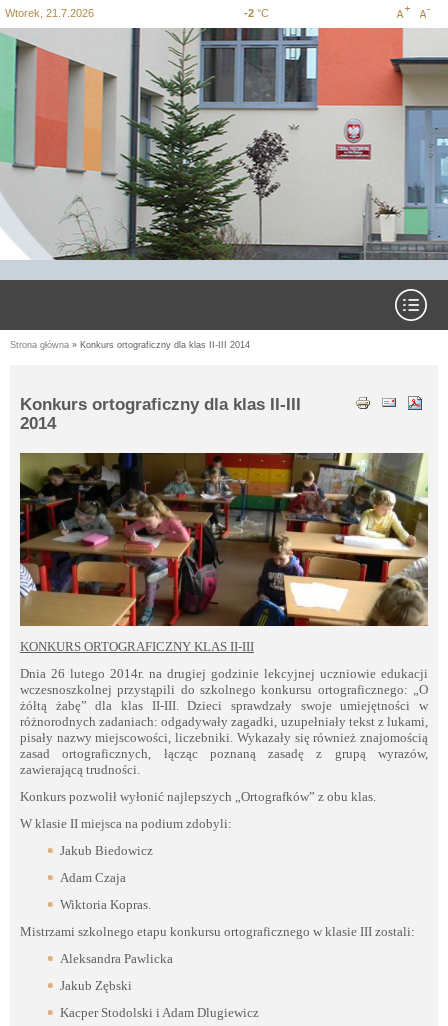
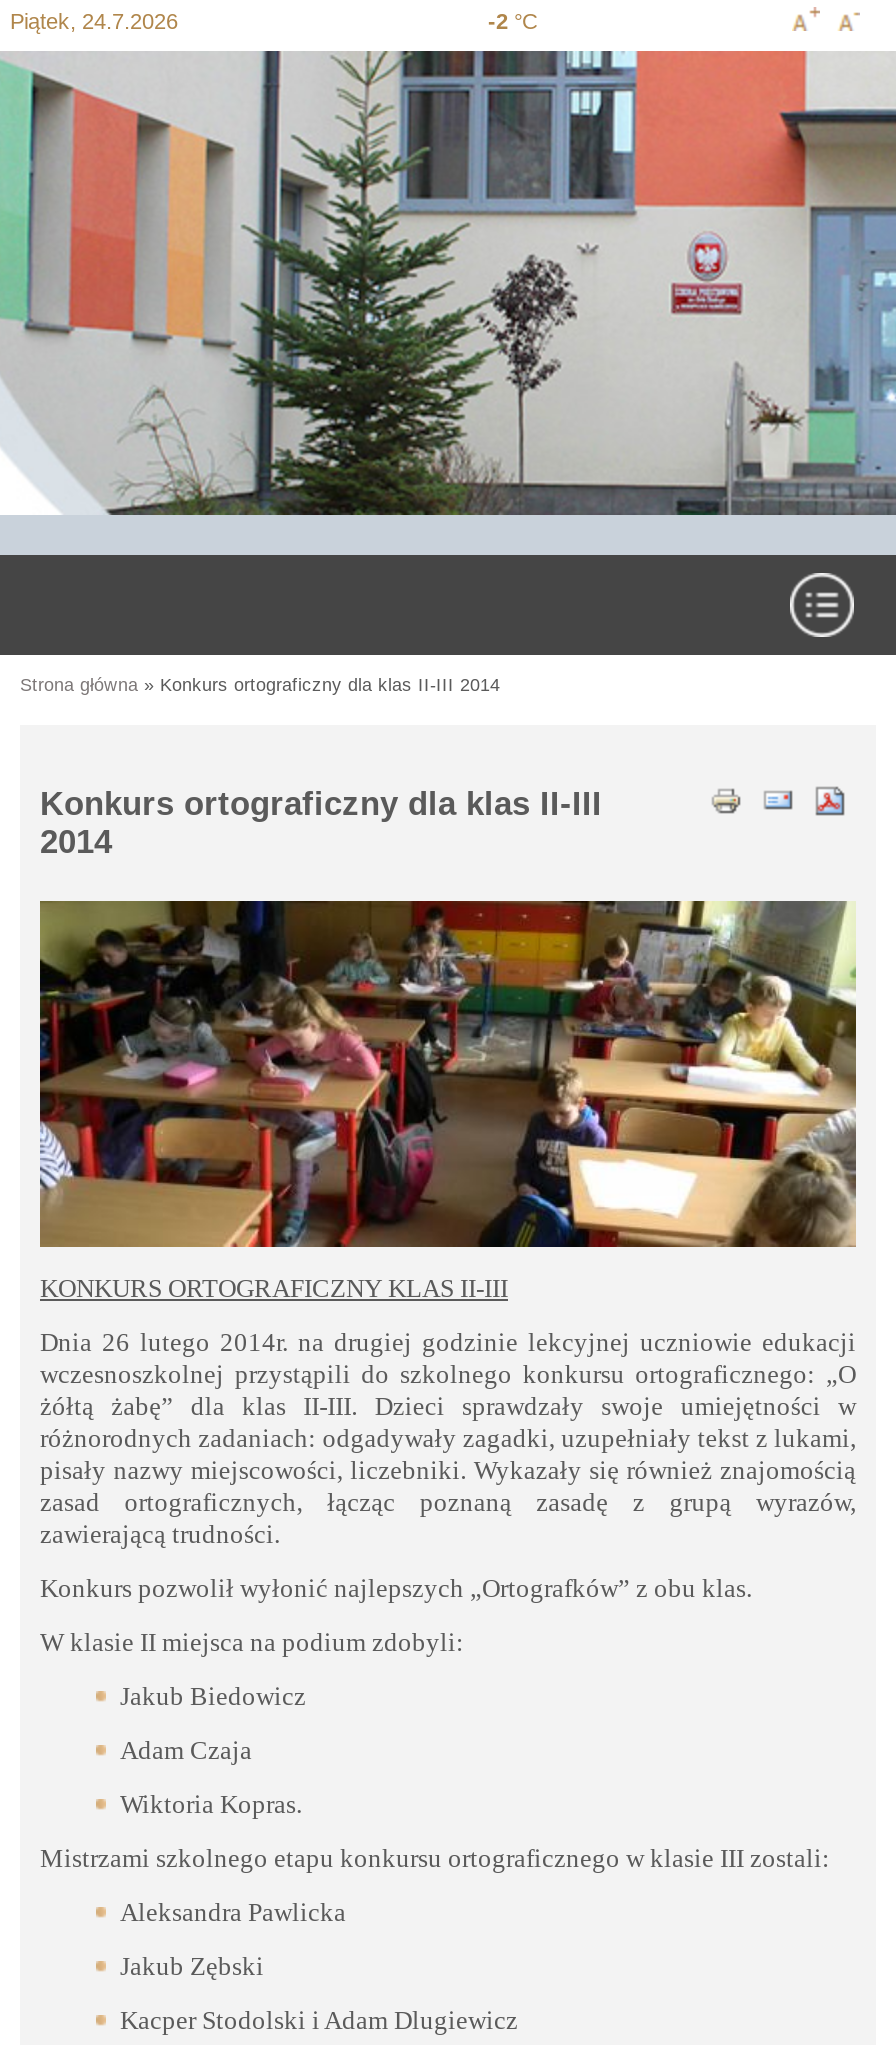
- Wtorek, 21.7.2026
+ Piątek, 24.7.2026
